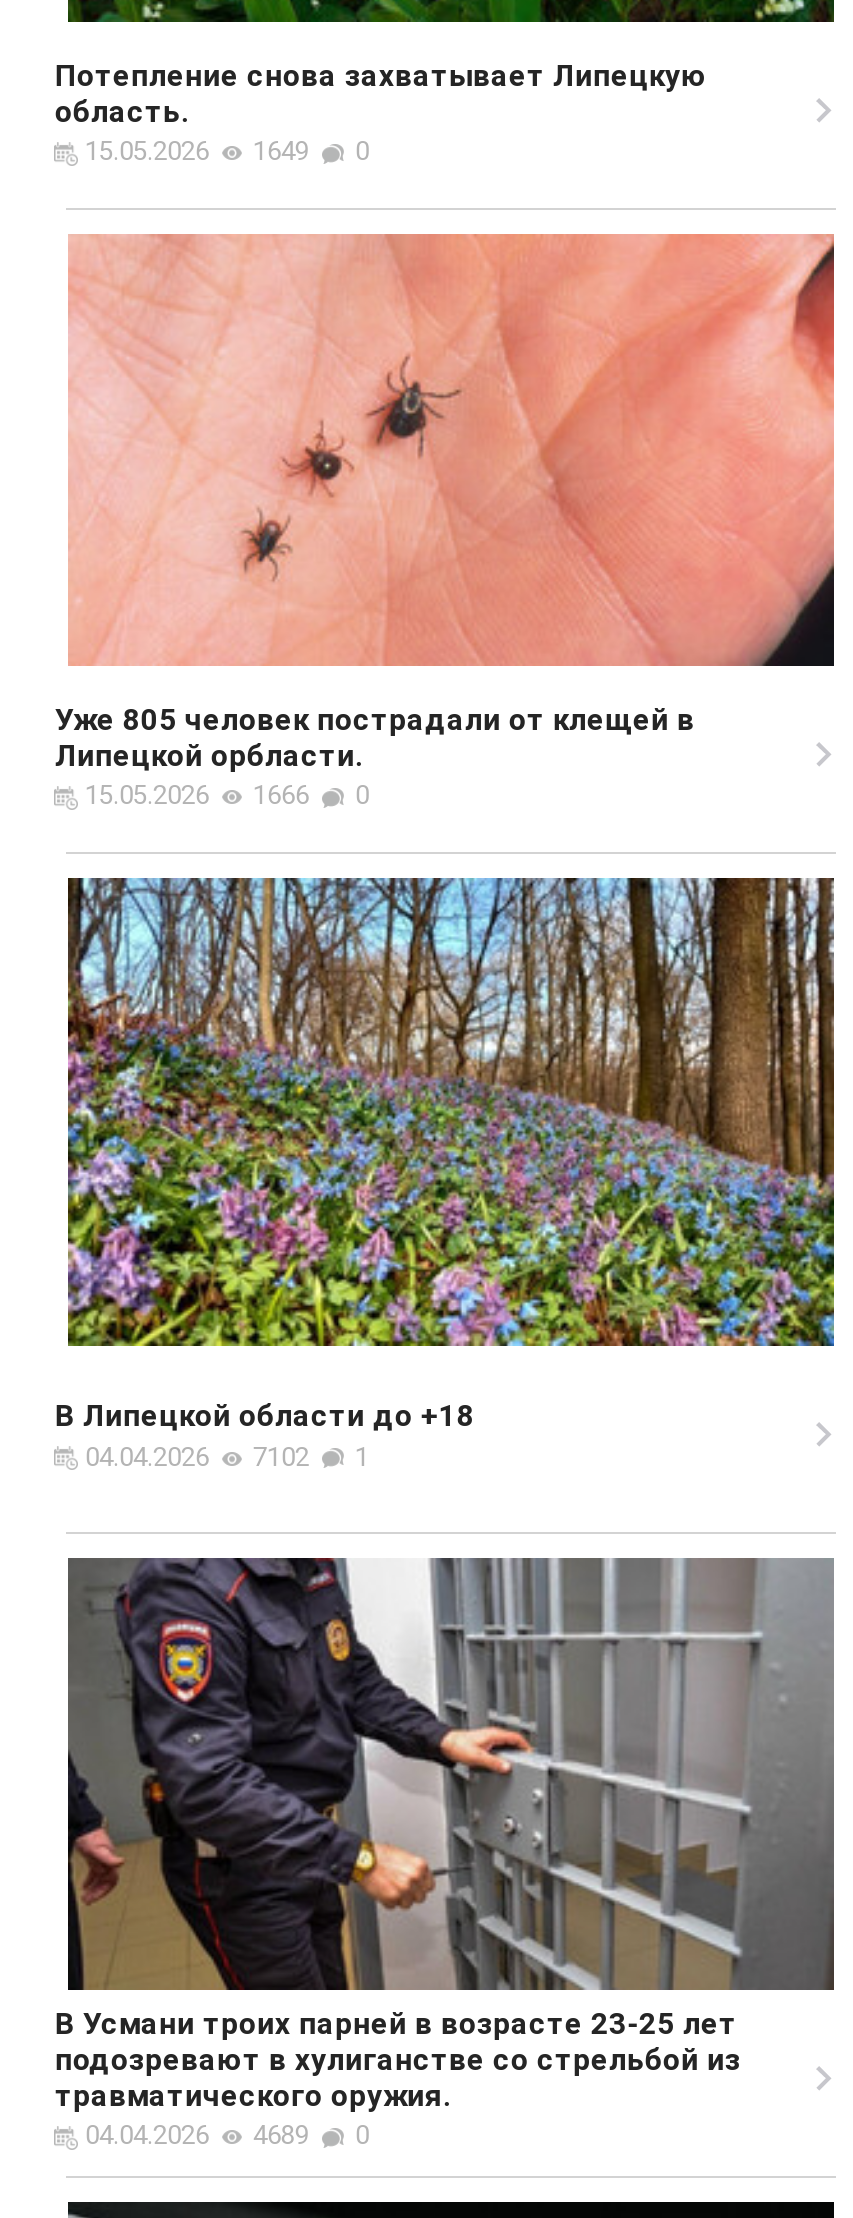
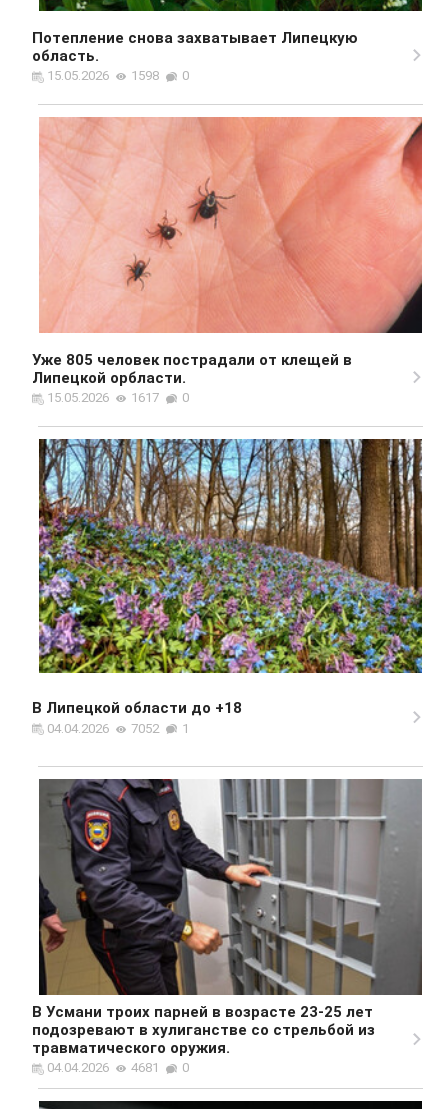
- 15.05.2026 1649 0
+ 15.05.2026 1598 0

- 15.05.2026 1666 0
+ 15.05.2026 1617 0

- 04.04.2026 7102 1
+ 04.04.2026 7052 1

- 04.04.2026 4689 0
+ 04.04.2026 4681 0
